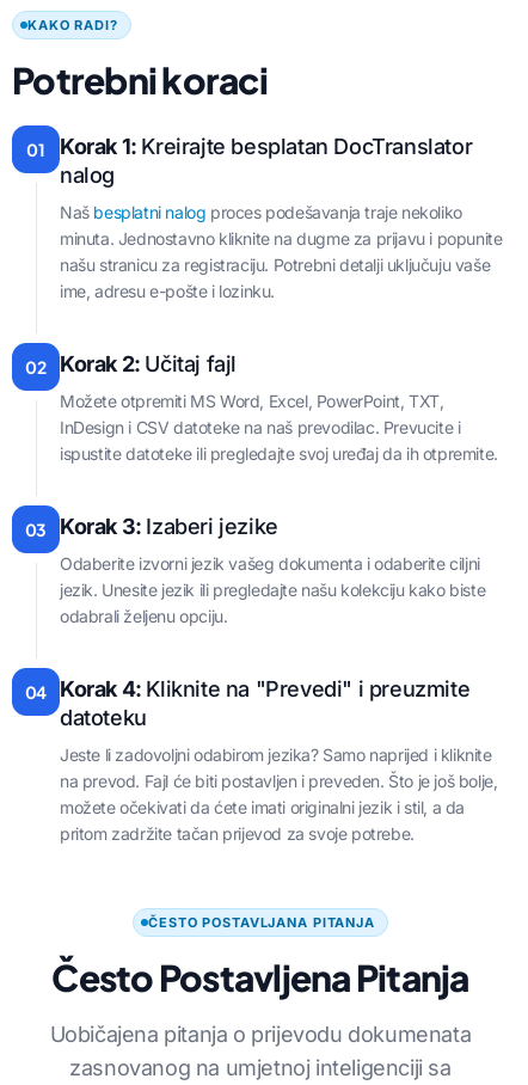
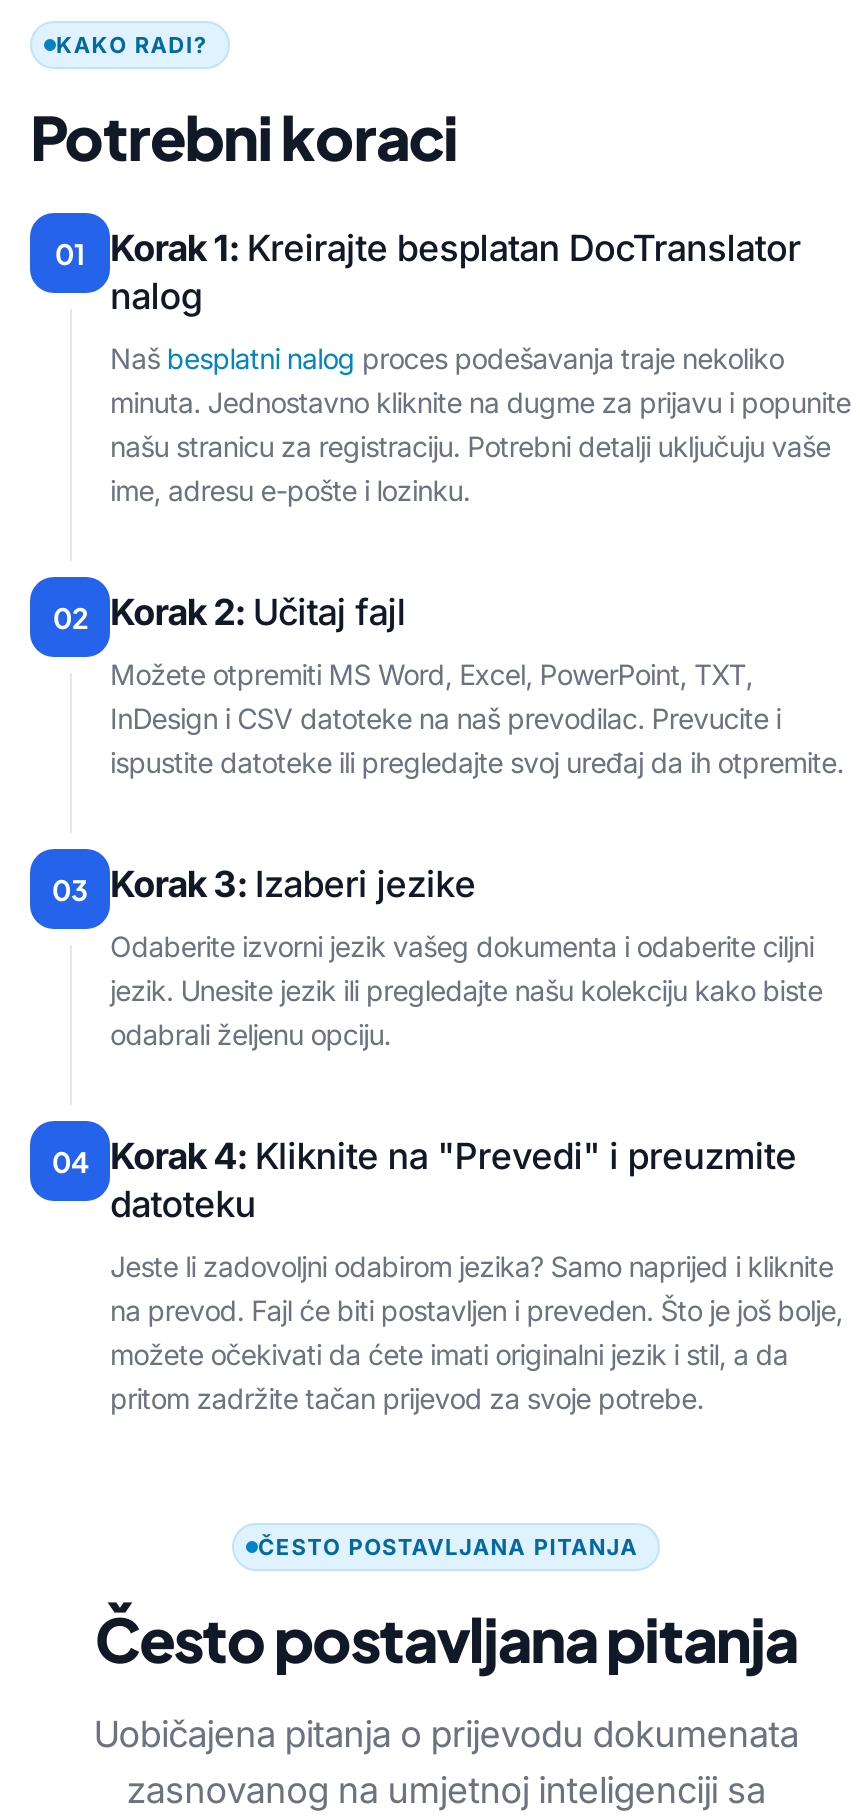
- Često Postavljena Pitanja
+ Često postavljana pitanja
